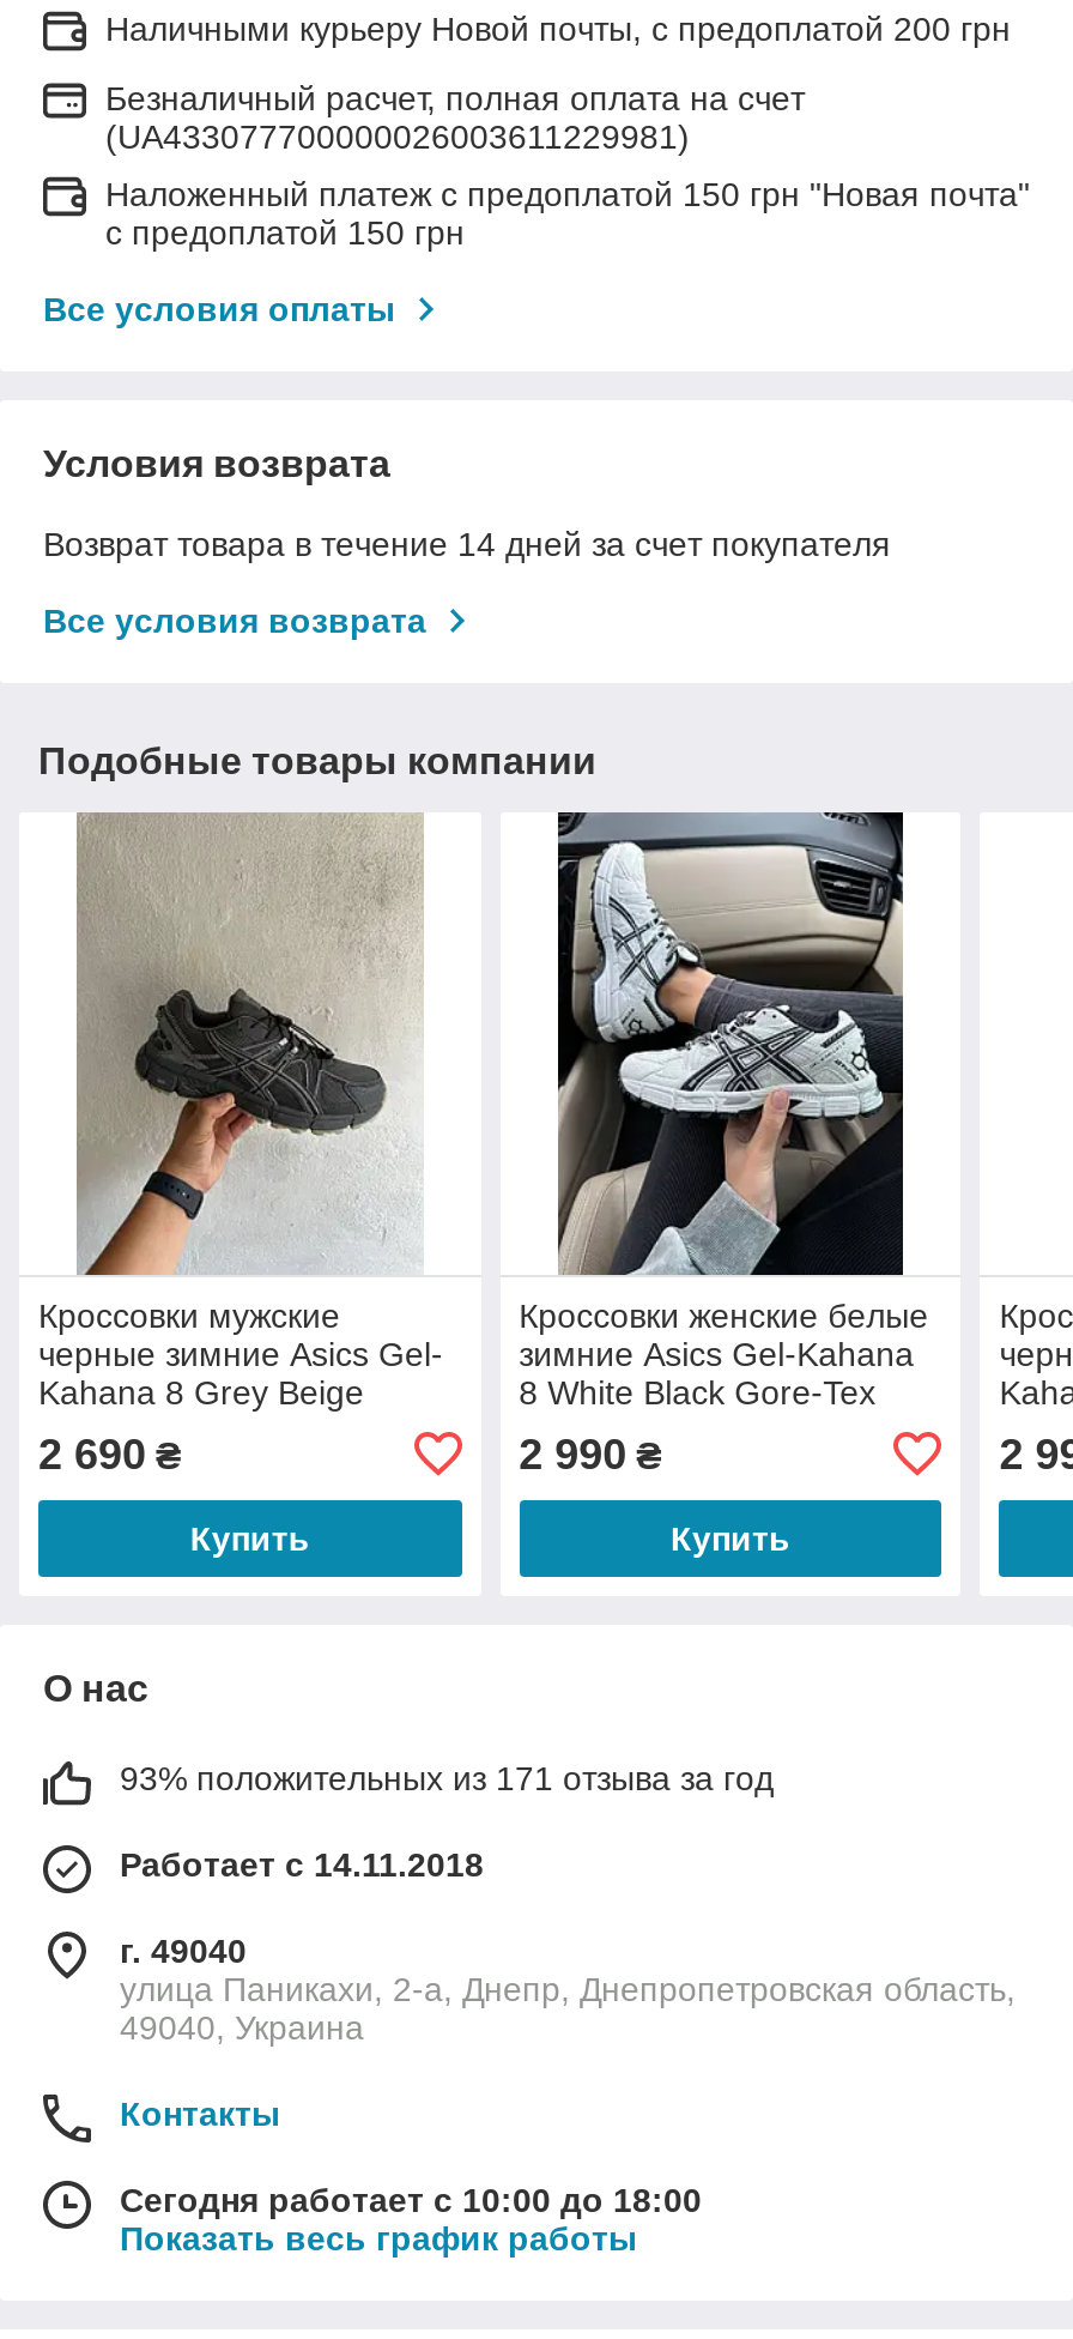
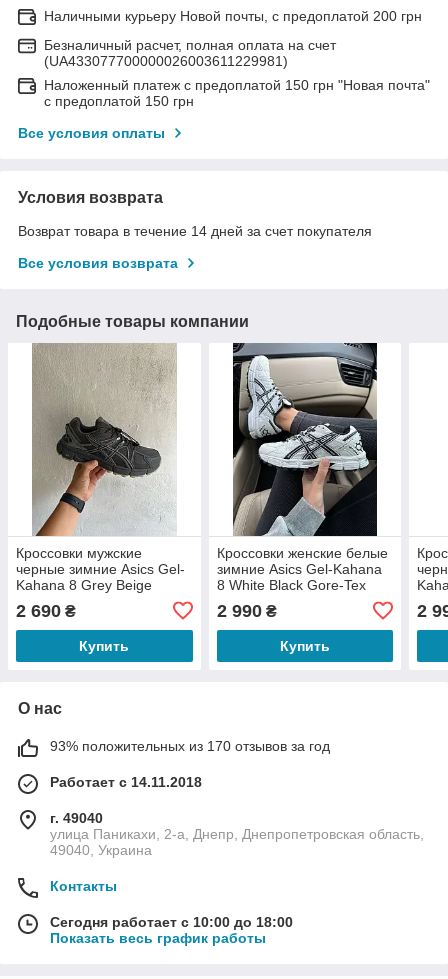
- 93% положительных из 171 отзыва за год
+ 93% положительных из 170 отзывов за год
